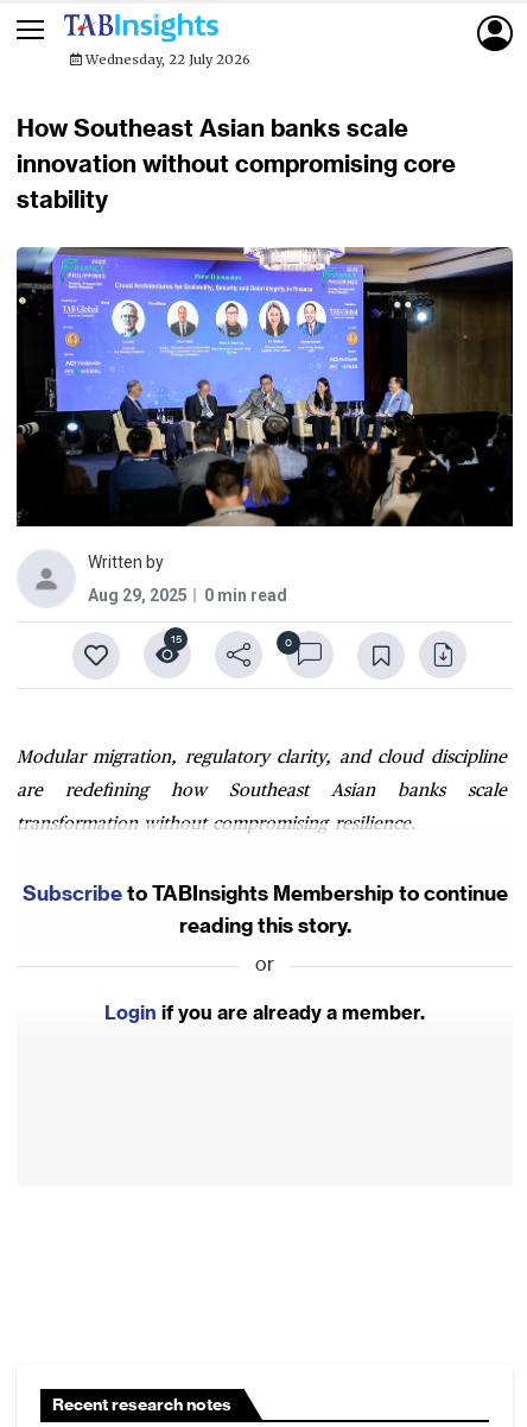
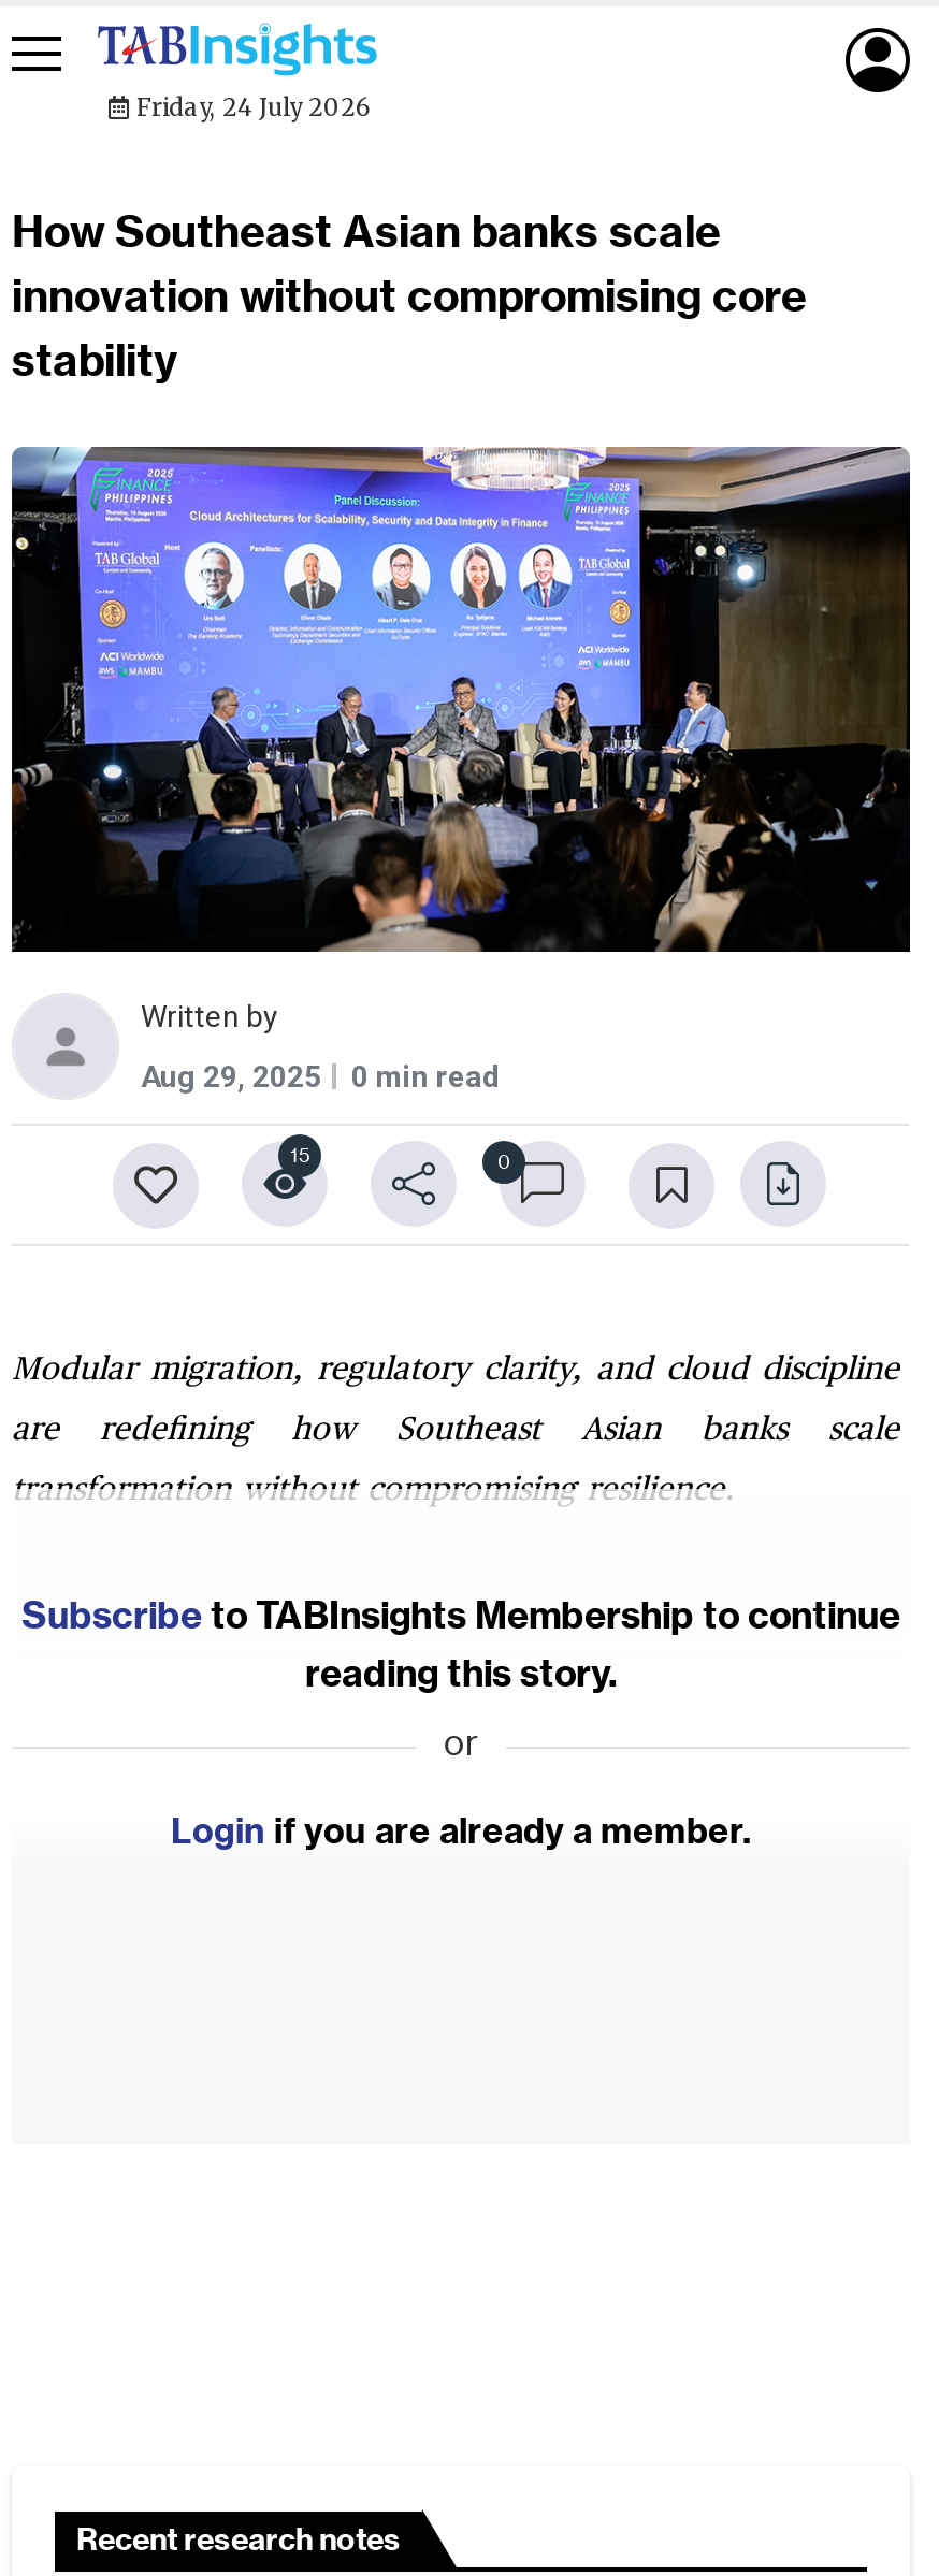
- Wednesday, 22 July 2026
+ Friday, 24 July 2026
